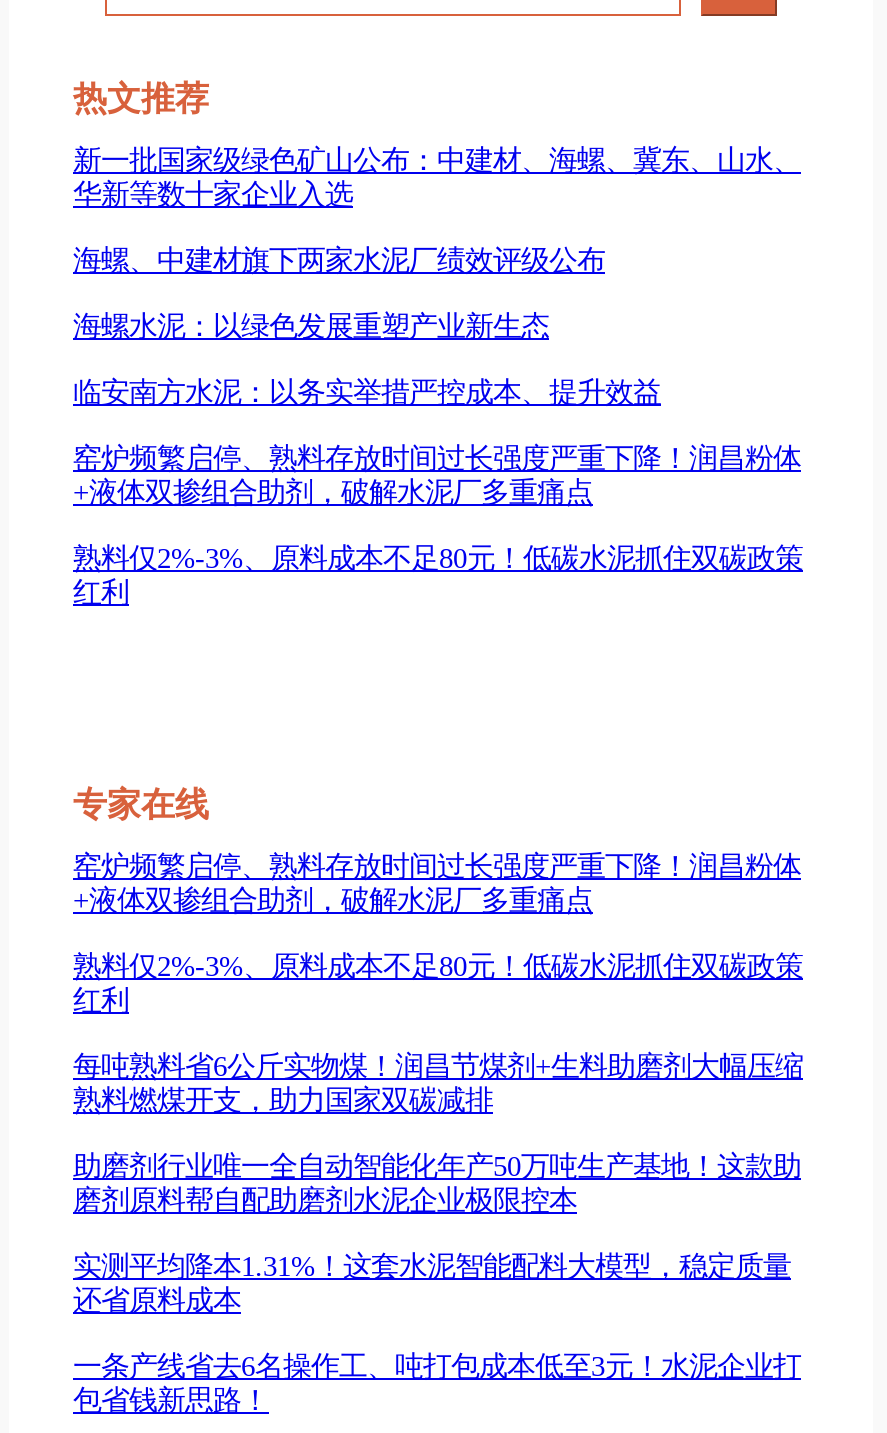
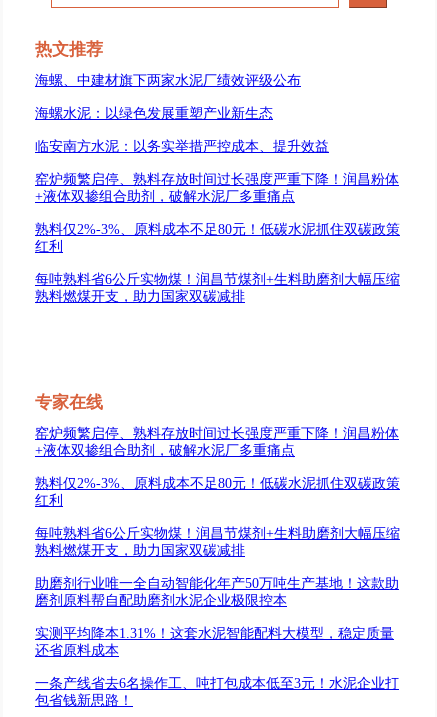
- 新一批国家级绿色矿山公布：中建材、海螺、冀东、山水、
- 华新等数十家企业入选

moved up: 海螺、中建材旗下两家水泥厂绩效评级公布 | 海螺水泥：以绿色发展重塑产业新生态 | 临安南方水泥：以务实举措严控成本、提升效益 | 窑炉频繁启停、熟料存放时间过长强度严重下降！润昌粉体 | +液体双掺组合助剂，破解水泥厂多重痛点 | 熟料仅2%-3%、原料成本不足80元！低碳水泥抓住双碳政策 | 红利

+ 每吨熟料省6公斤实物煤！润昌节煤剂+生料助磨剂大幅压缩
+ 熟料燃煤开支，助力国家双碳减排
